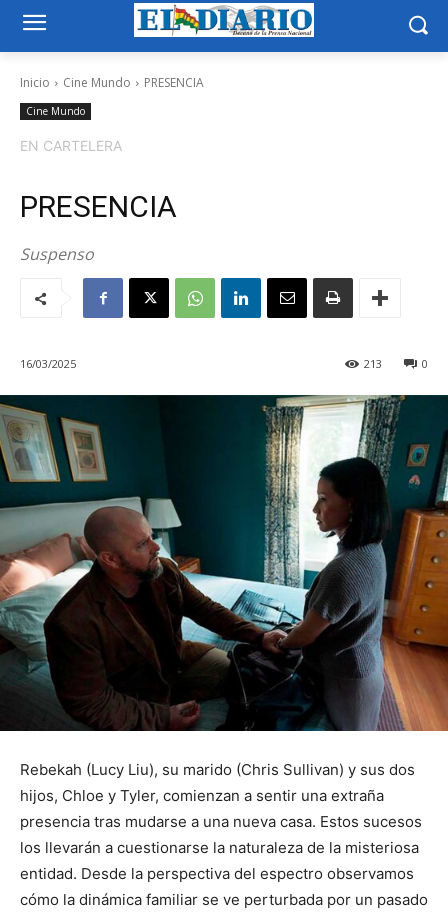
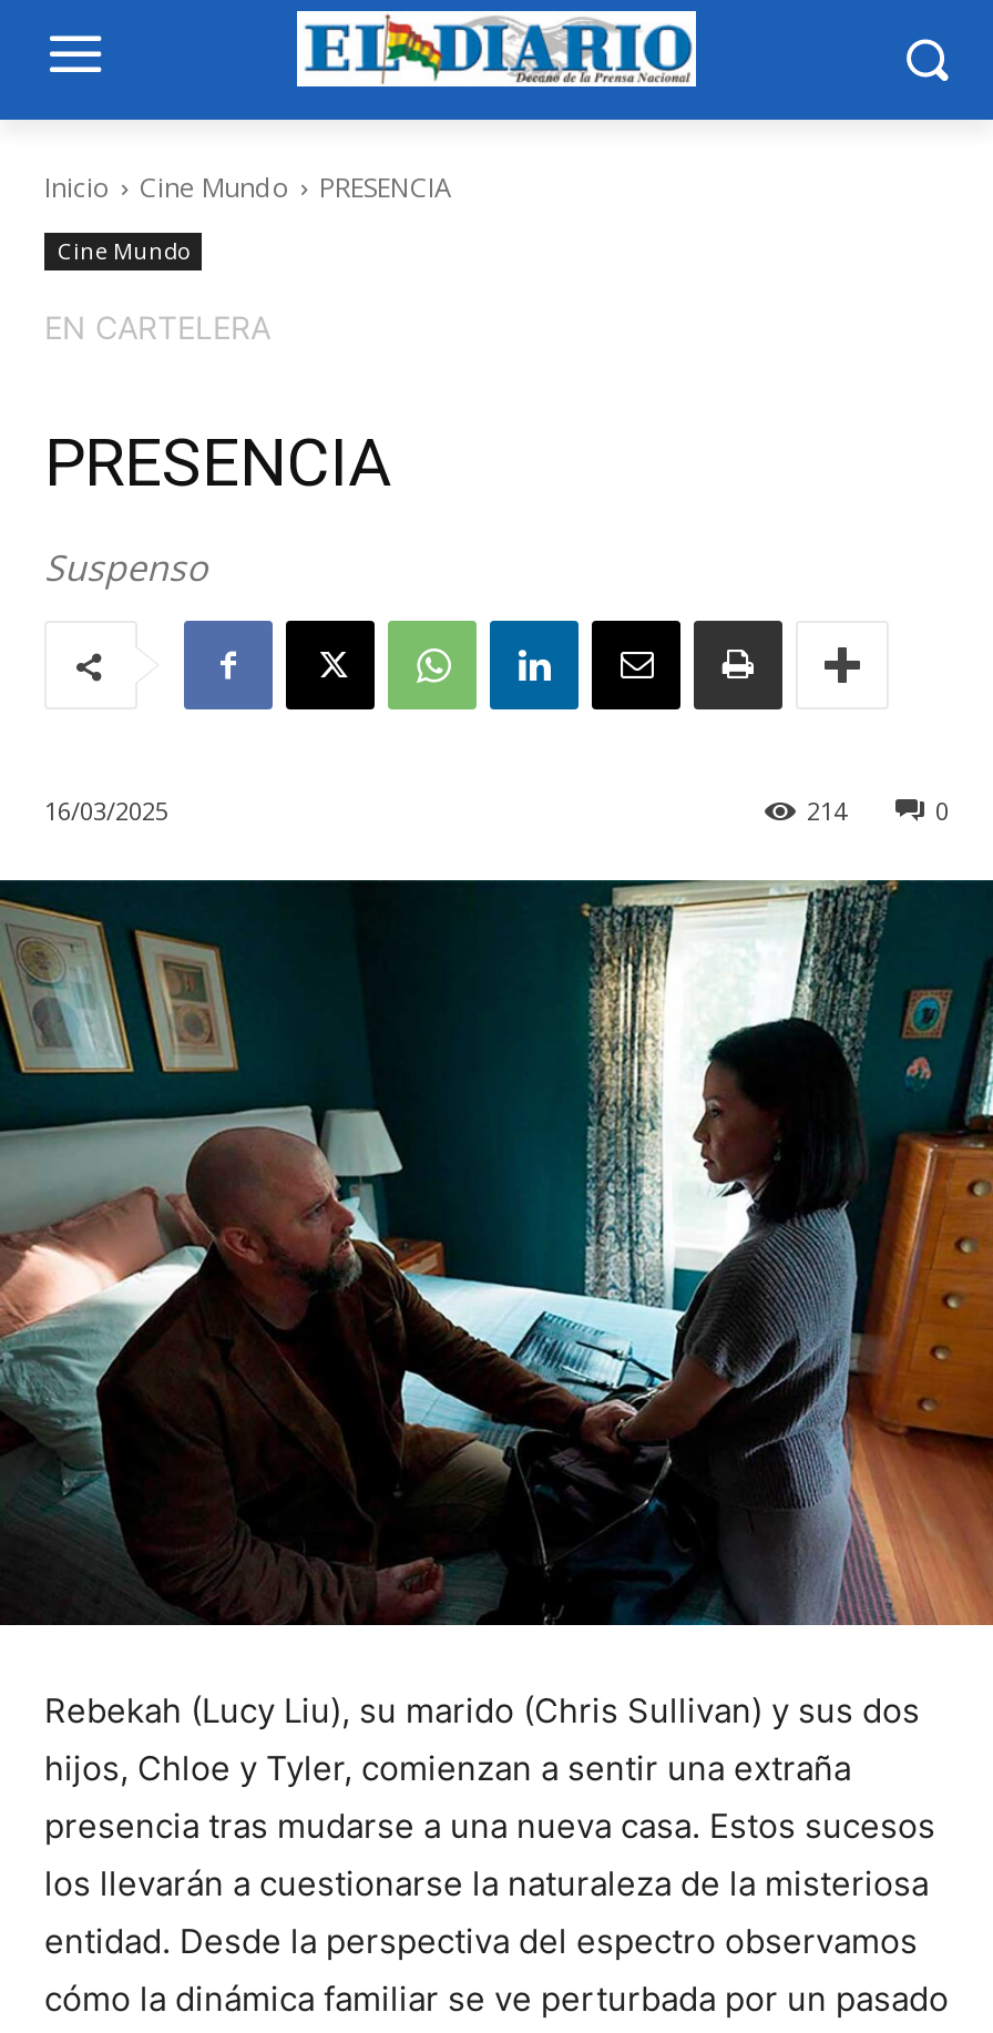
- 213
+ 214
